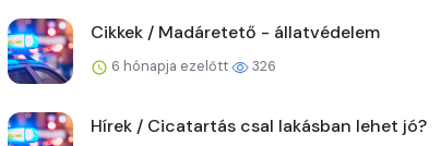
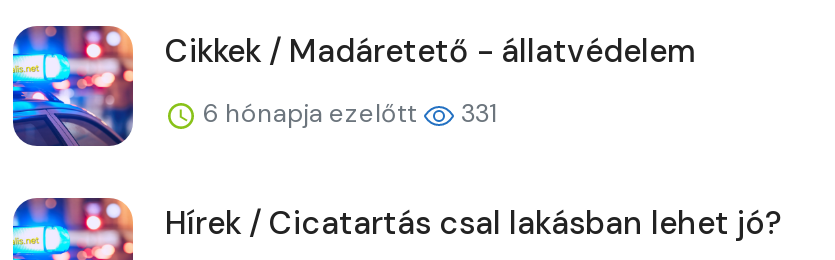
- 6 hónapja ezelőtt 326
+ 6 hónapja ezelőtt 331
